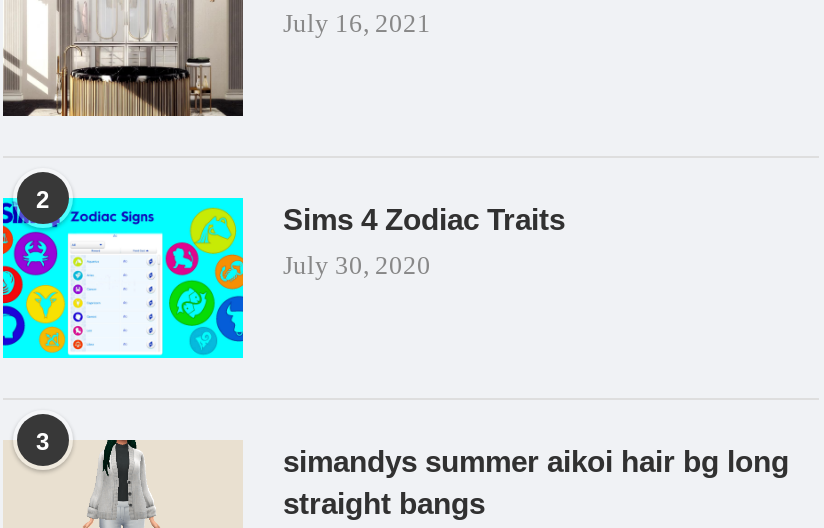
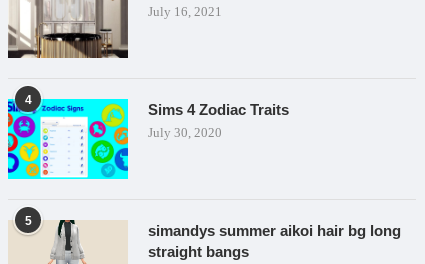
- 2
+ 4

- 3
+ 5
